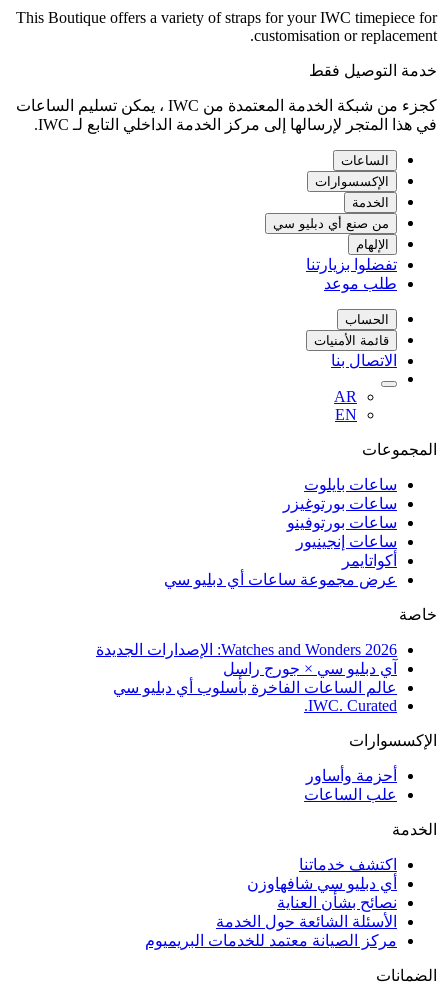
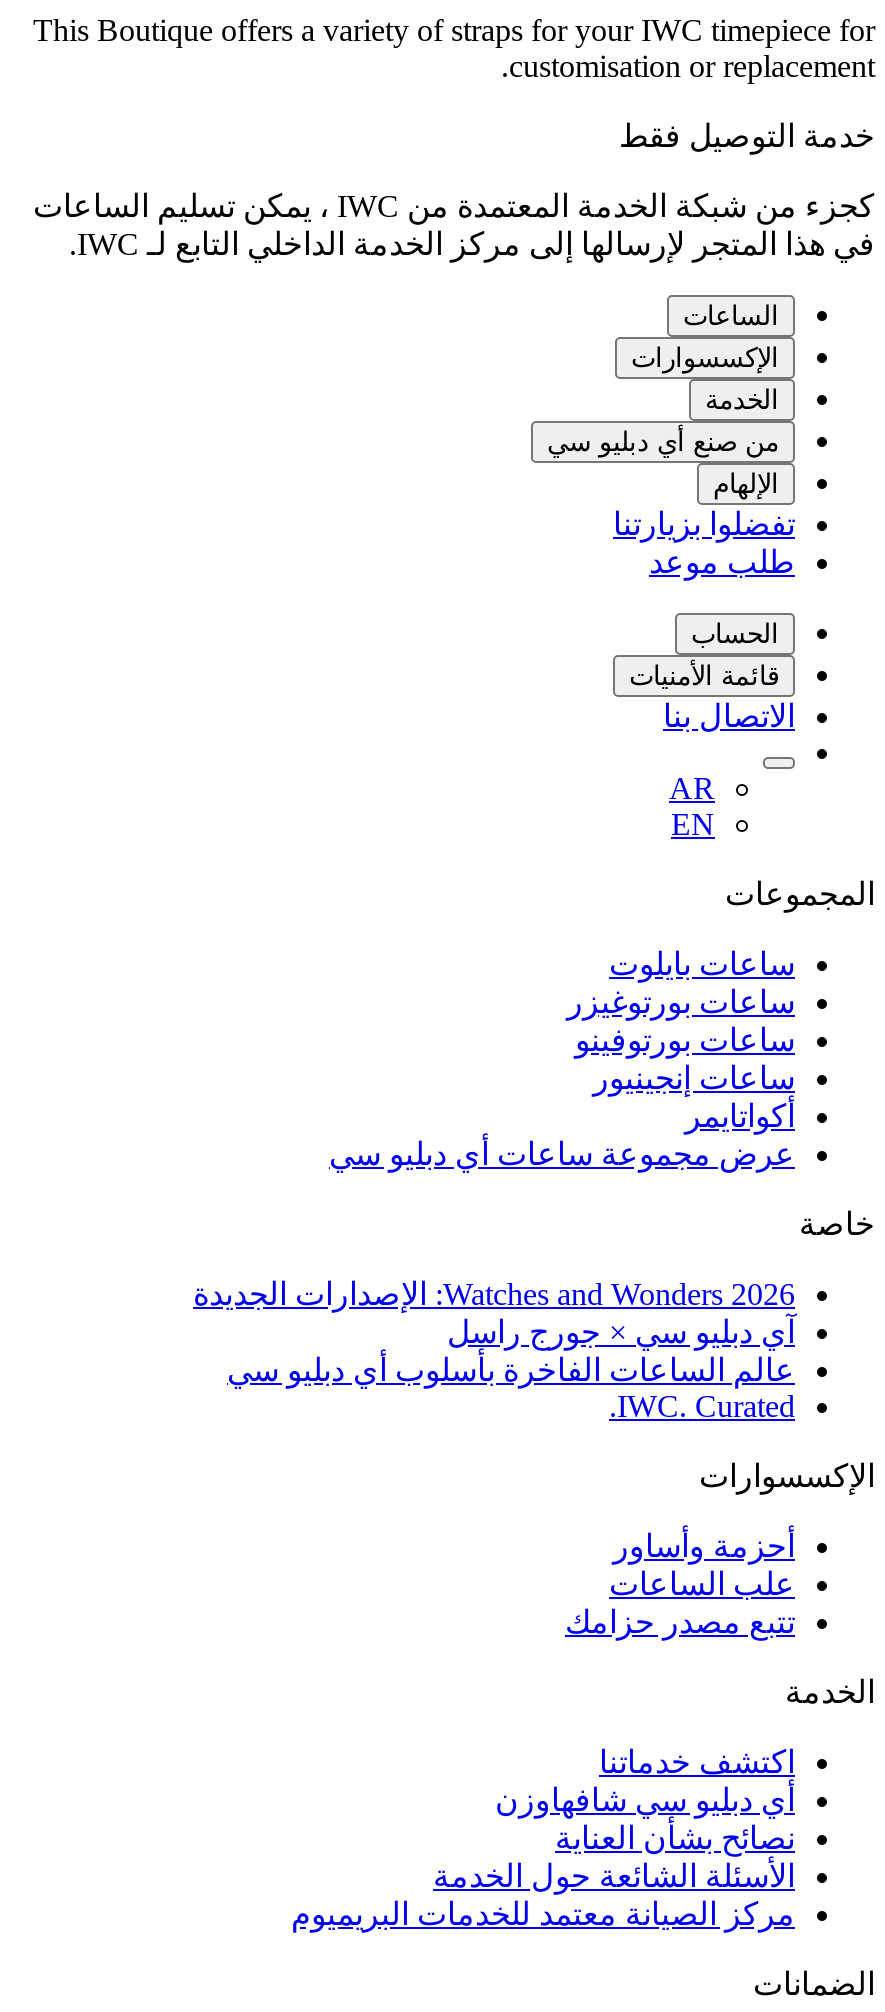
+ تتبع مصدر حزامك
